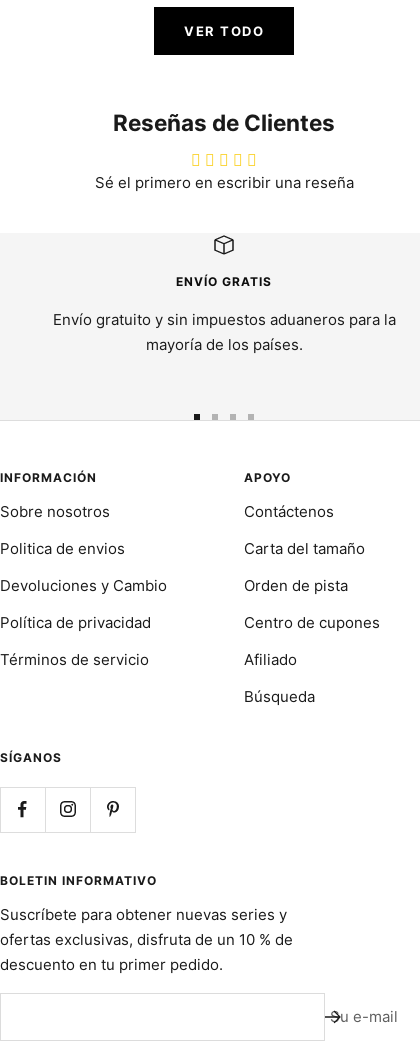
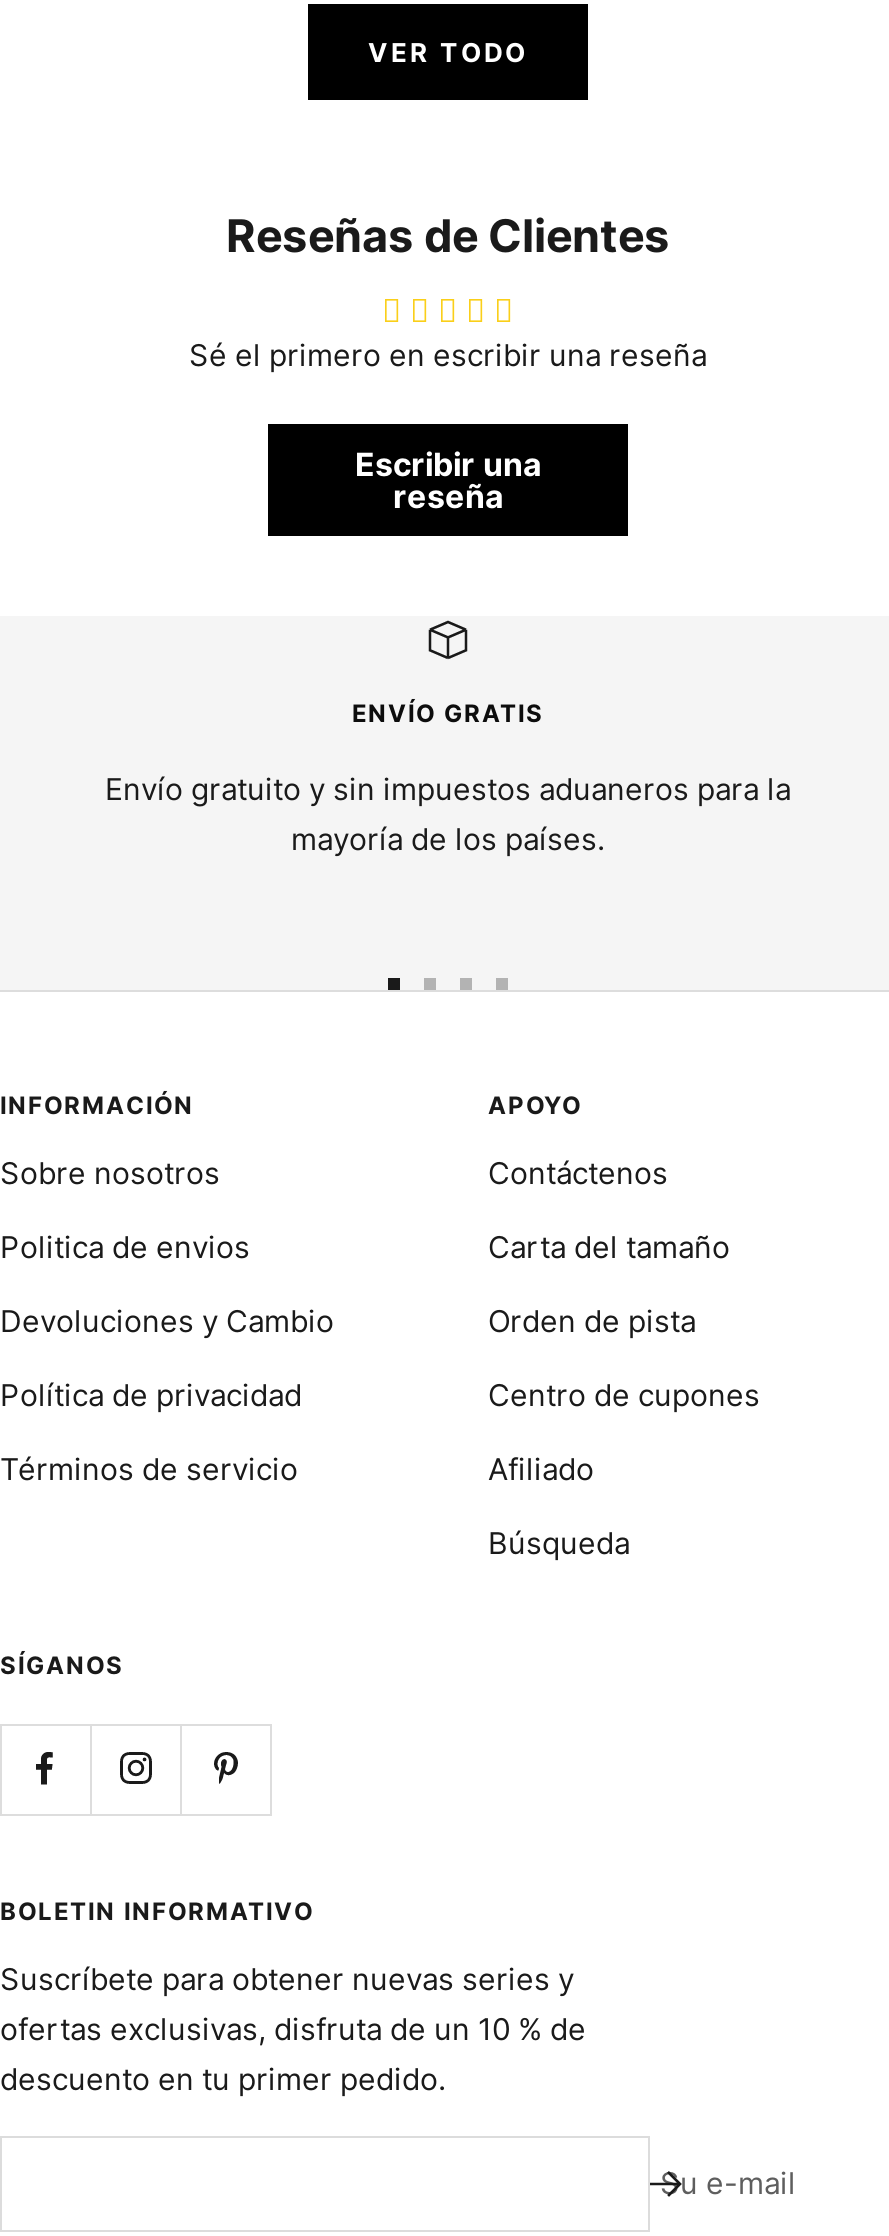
+ Escribir una
+ reseña
